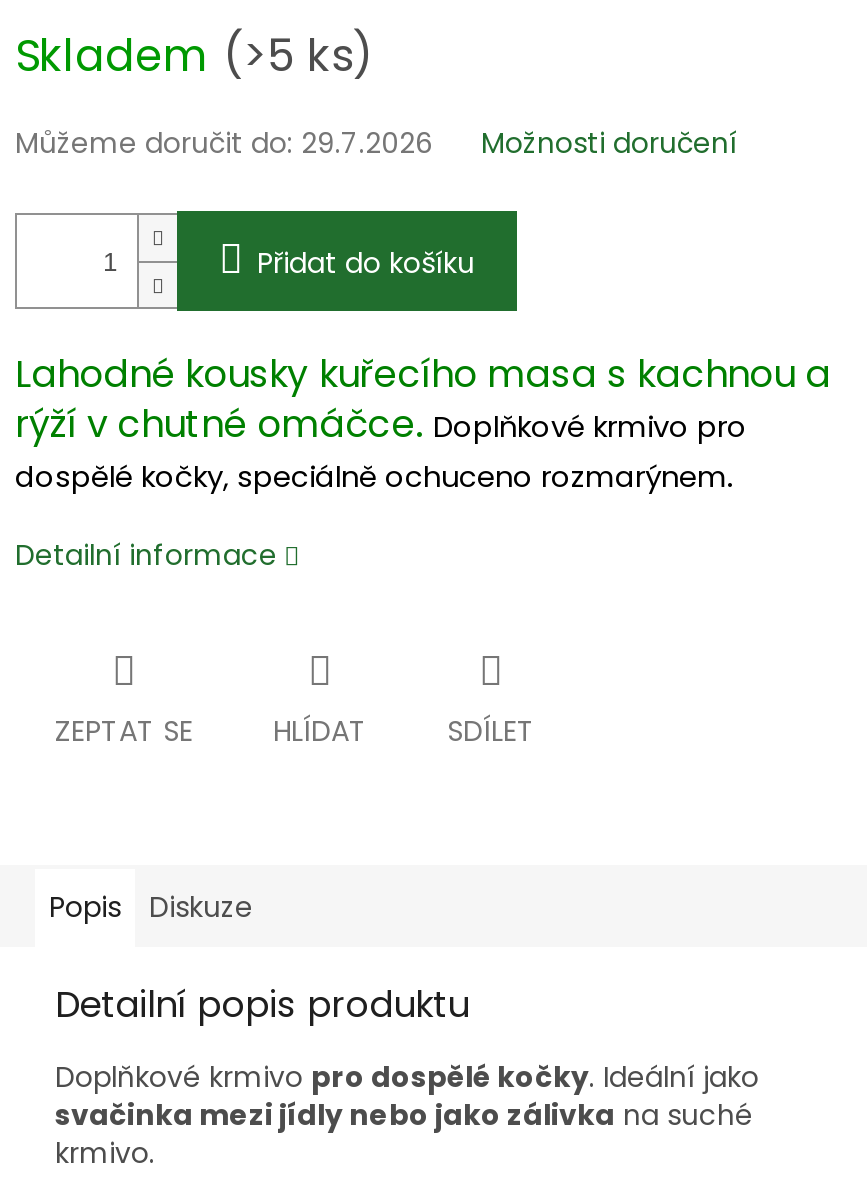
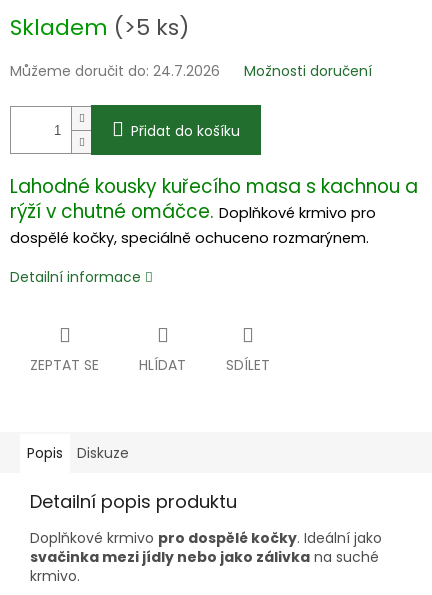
- Můžeme doručit do: 29.7.2026
+ Můžeme doručit do: 24.7.2026
